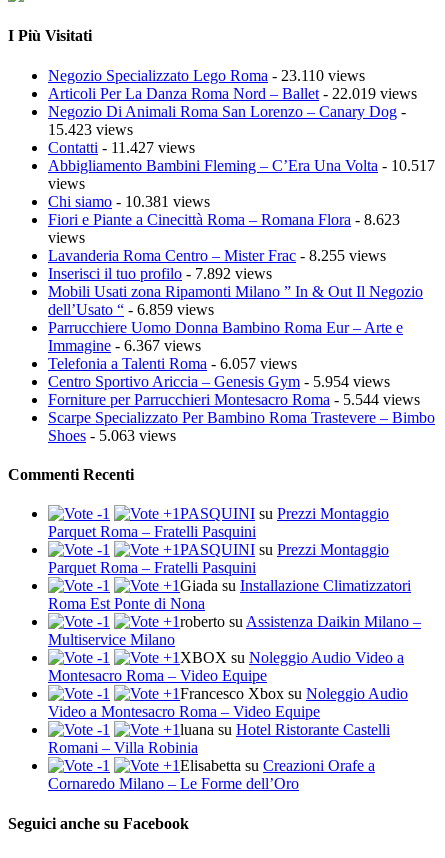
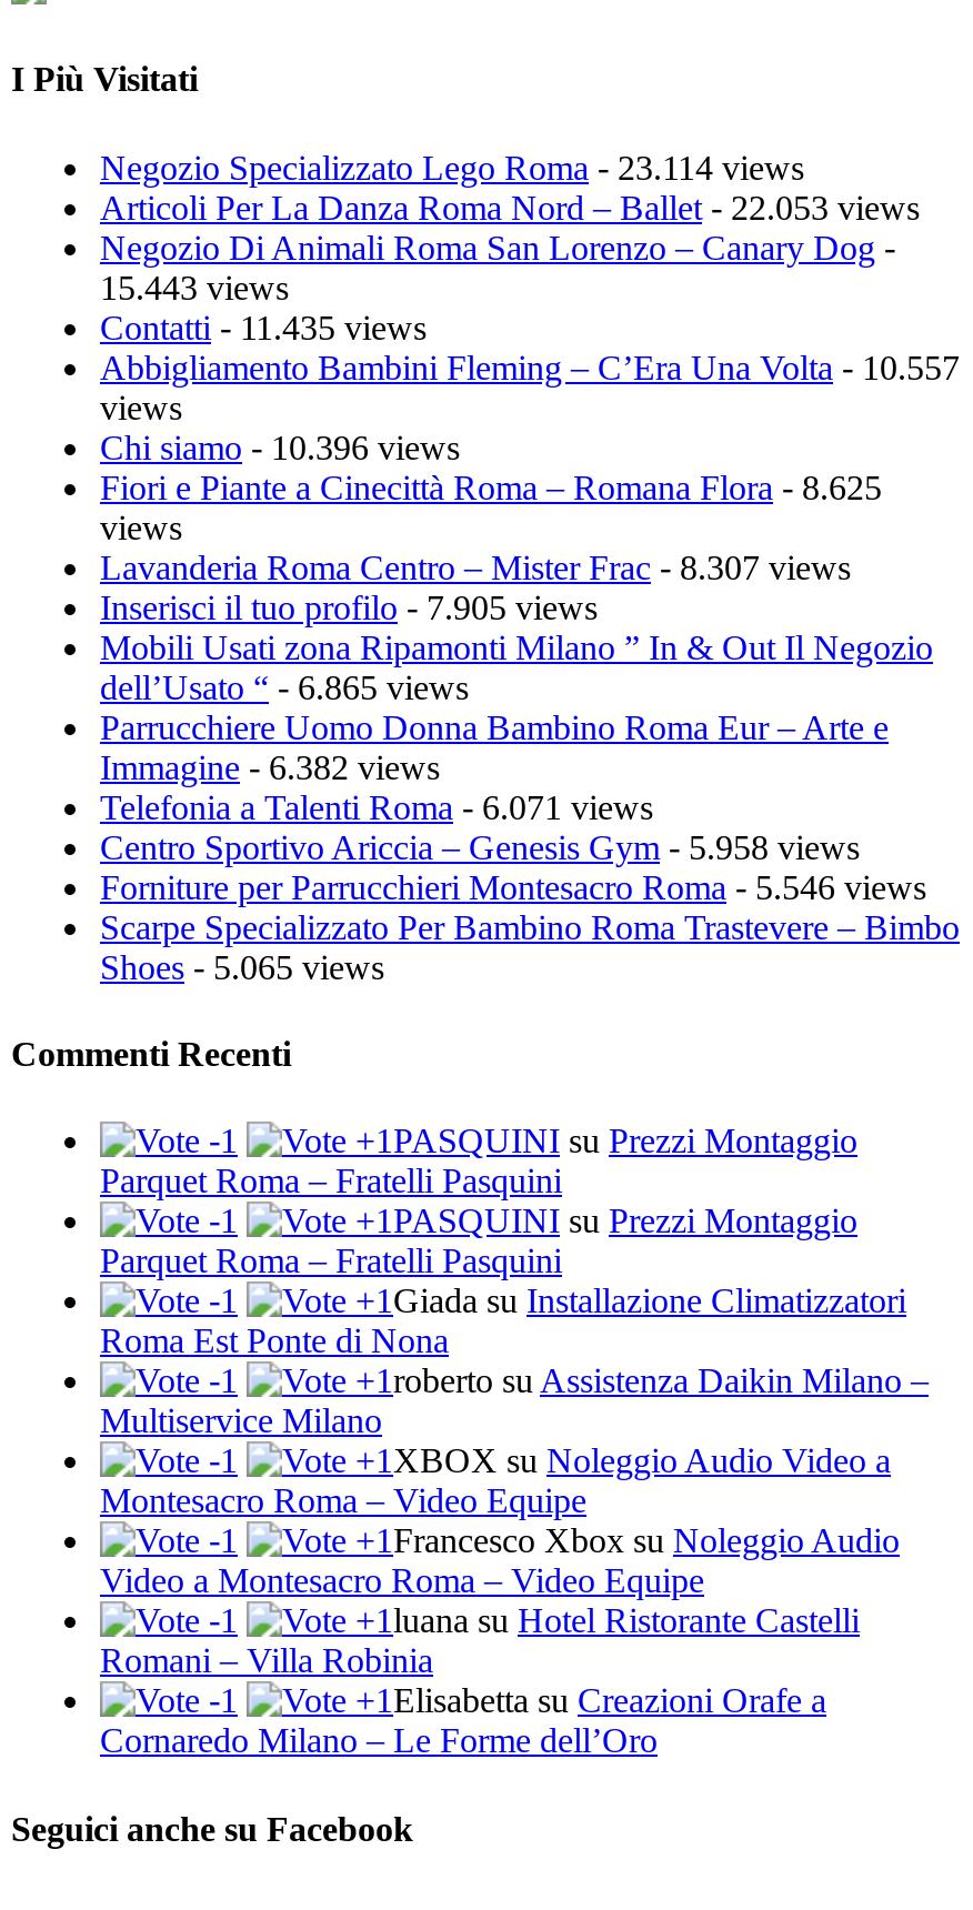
- Negozio Specializzato Lego Roma - 23.110 views
+ Negozio Specializzato Lego Roma - 23.114 views

- Articoli Per La Danza Roma Nord – Ballet - 22.019 views
+ Articoli Per La Danza Roma Nord – Ballet - 22.053 views

- 15.423 views
+ 15.443 views

- Contatti - 11.427 views
+ Contatti - 11.435 views

- Abbigliamento Bambini Fleming – C’Era Una Volta - 10.517
+ Abbigliamento Bambini Fleming – C’Era Una Volta - 10.557

- Chi siamo - 10.381 views
+ Chi siamo - 10.396 views

- Fiori e Piante a Cinecittà Roma – Romana Flora - 8.623
+ Fiori e Piante a Cinecittà Roma – Romana Flora - 8.625

- Lavanderia Roma Centro – Mister Frac - 8.255 views
+ Lavanderia Roma Centro – Mister Frac - 8.307 views

- Inserisci il tuo profilo - 7.892 views
+ Inserisci il tuo profilo - 7.905 views

- dell’Usato “- 6.859 views
+ dell’Usato “- 6.865 views

- Immagine - 6.367 views
+ Immagine - 6.382 views

- Telefonia a Talenti Roma - 6.057 views
+ Telefonia a Talenti Roma - 6.071 views

- Centro Sportivo Ariccia – Genesis Gym - 5.954 views
+ Centro Sportivo Ariccia – Genesis Gym - 5.958 views

- Forniture per Parrucchieri Montesacro Roma - 5.544 views
+ Forniture per Parrucchieri Montesacro Roma - 5.546 views

- Shoes - 5.063 views
+ Shoes - 5.065 views
